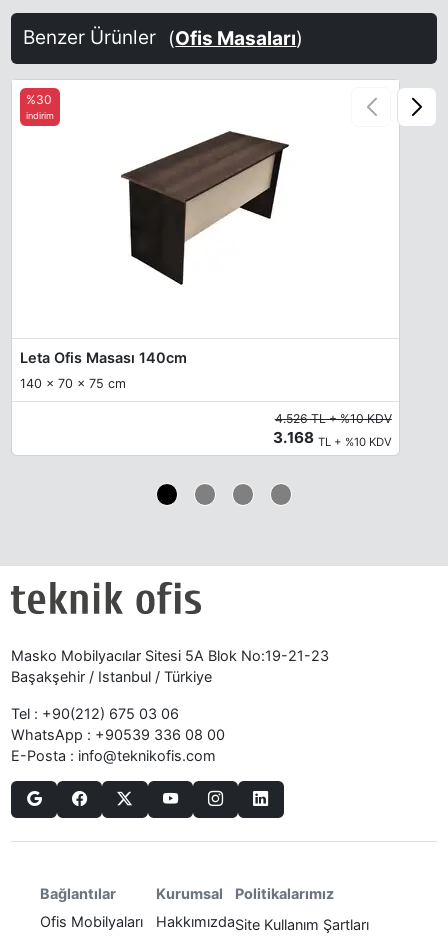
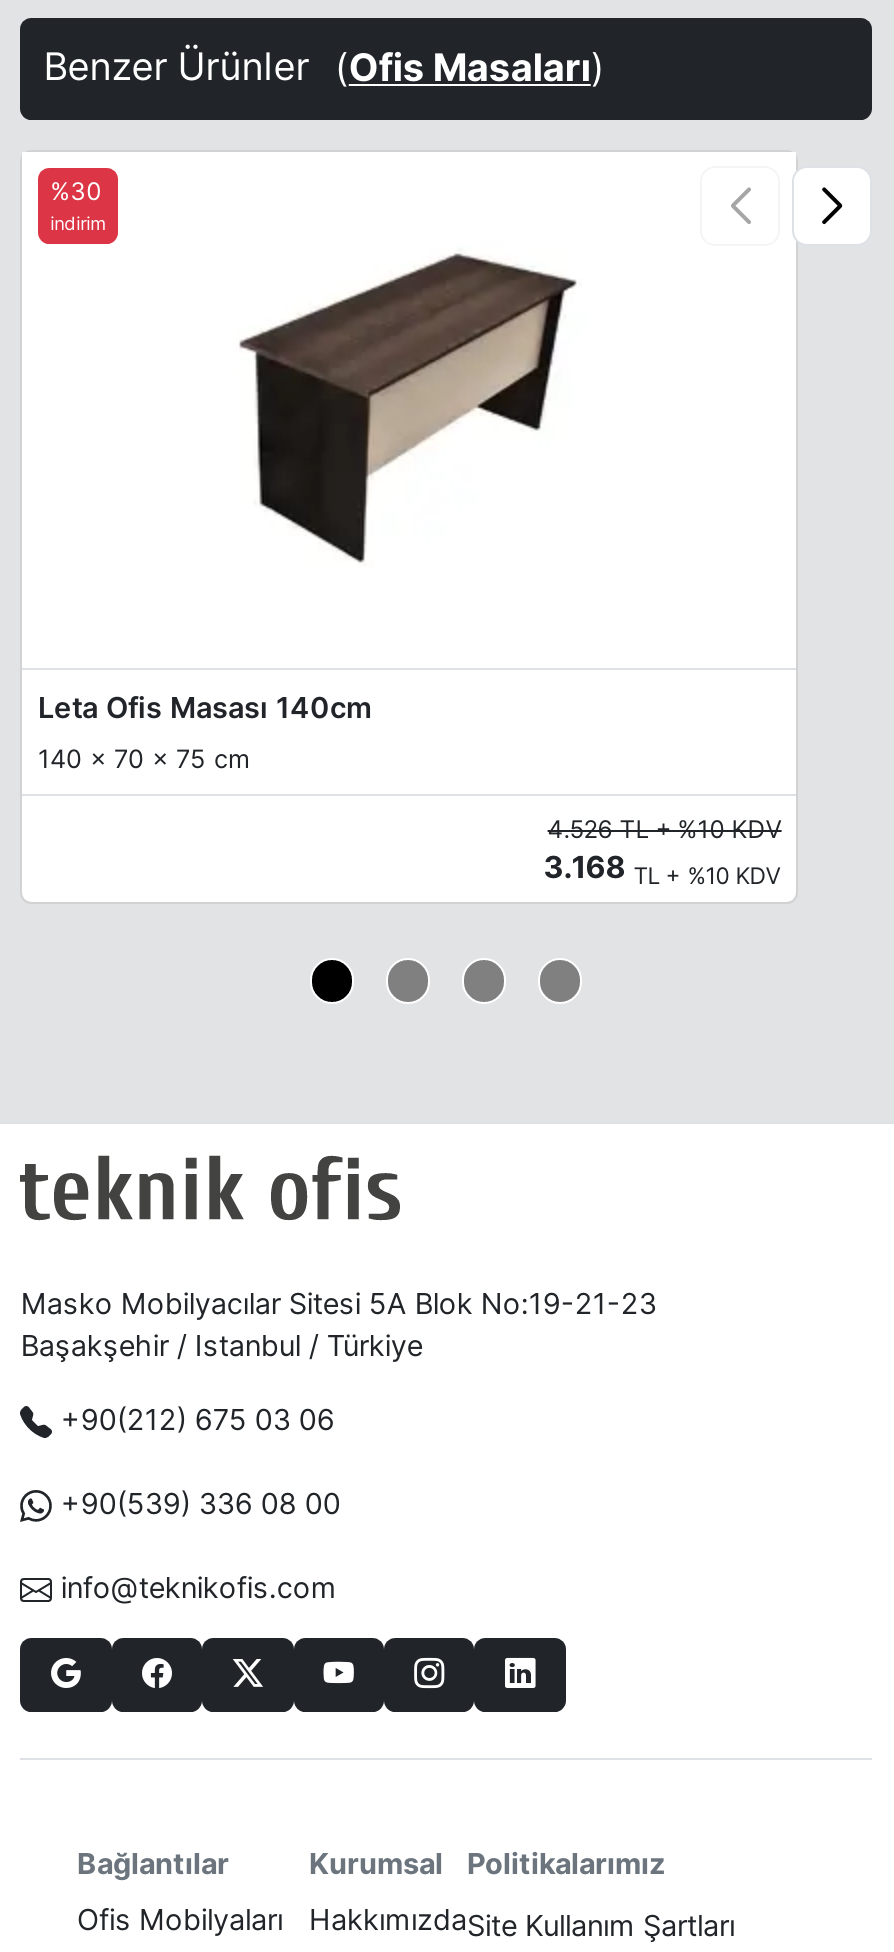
- Tel : +90(212) 675 03 06
- WhatsApp : +90539 336 08 00
- E-Posta : info@teknikofis.com
+ +90(212) 675 03 06
+ +90(539) 336 08 00
+ info@teknikofis.com
